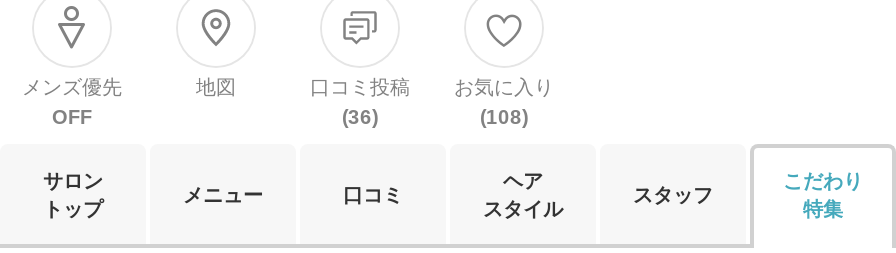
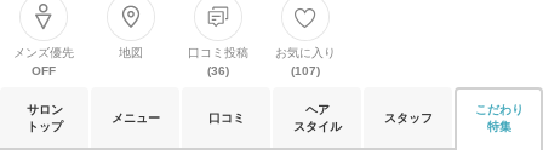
- (108)
+ (107)
